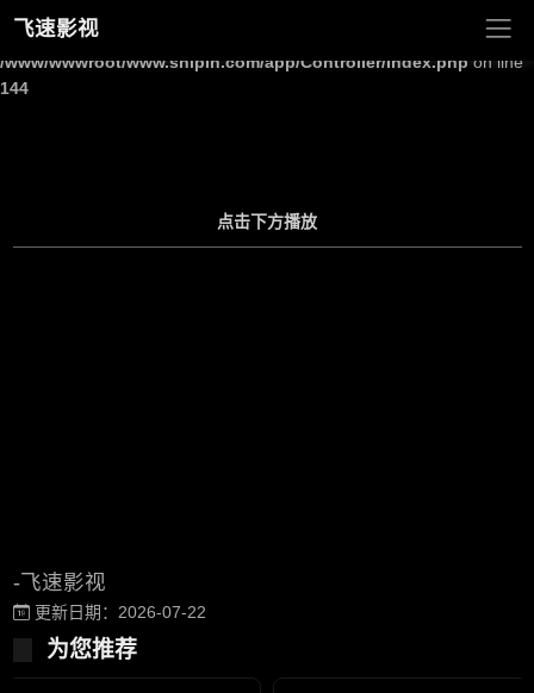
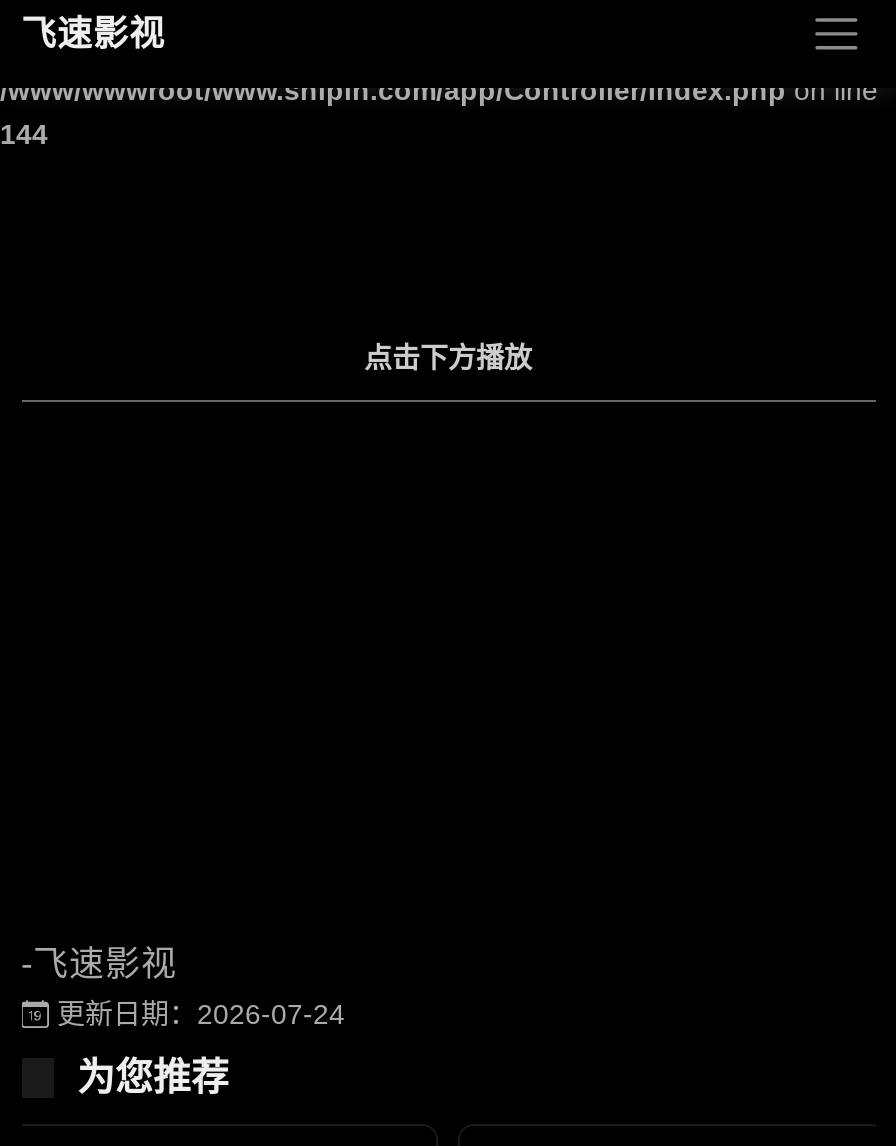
- 更新日期：2026-07-22
+ 更新日期：2026-07-24
